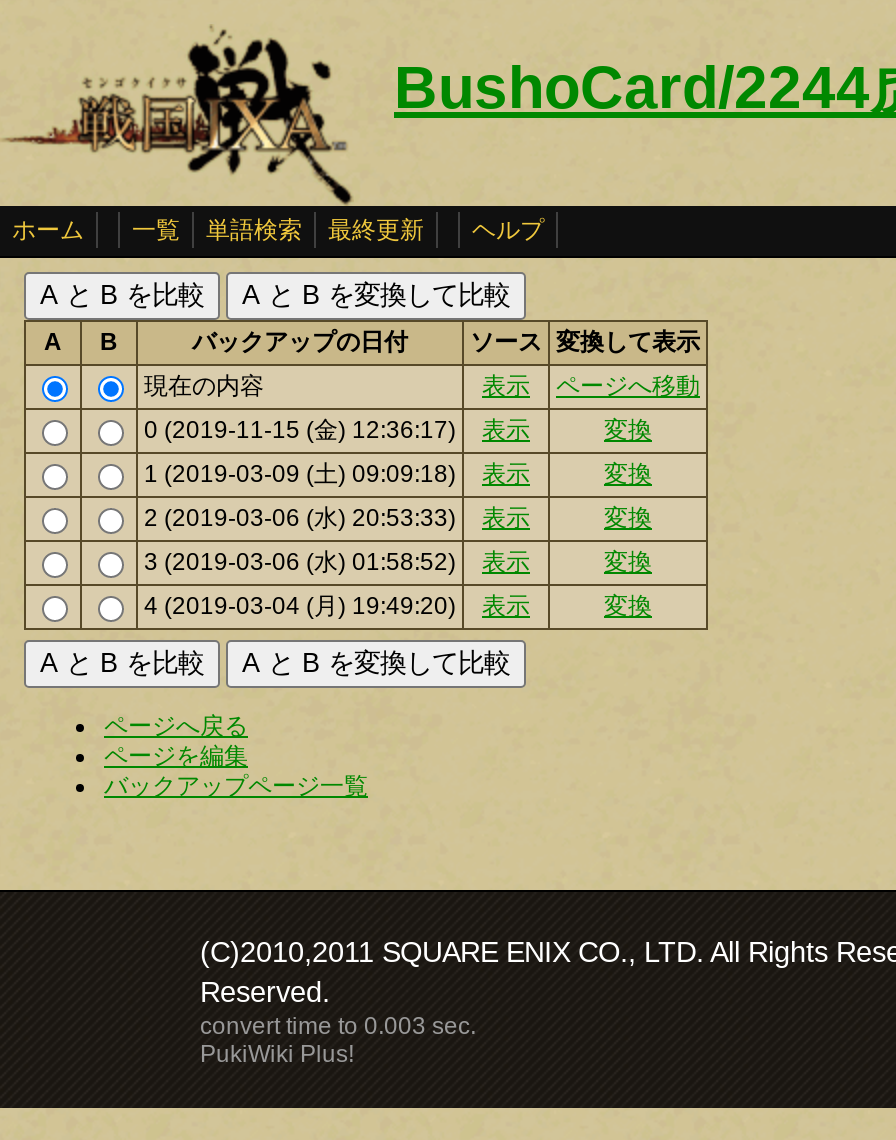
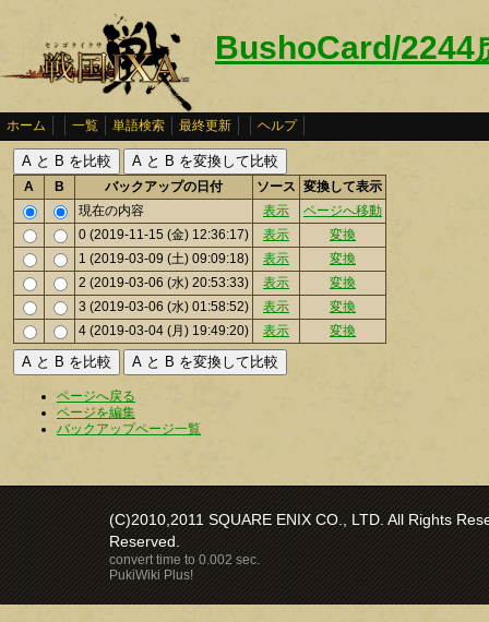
- convert time to 0.003 sec.
+ convert time to 0.002 sec.
